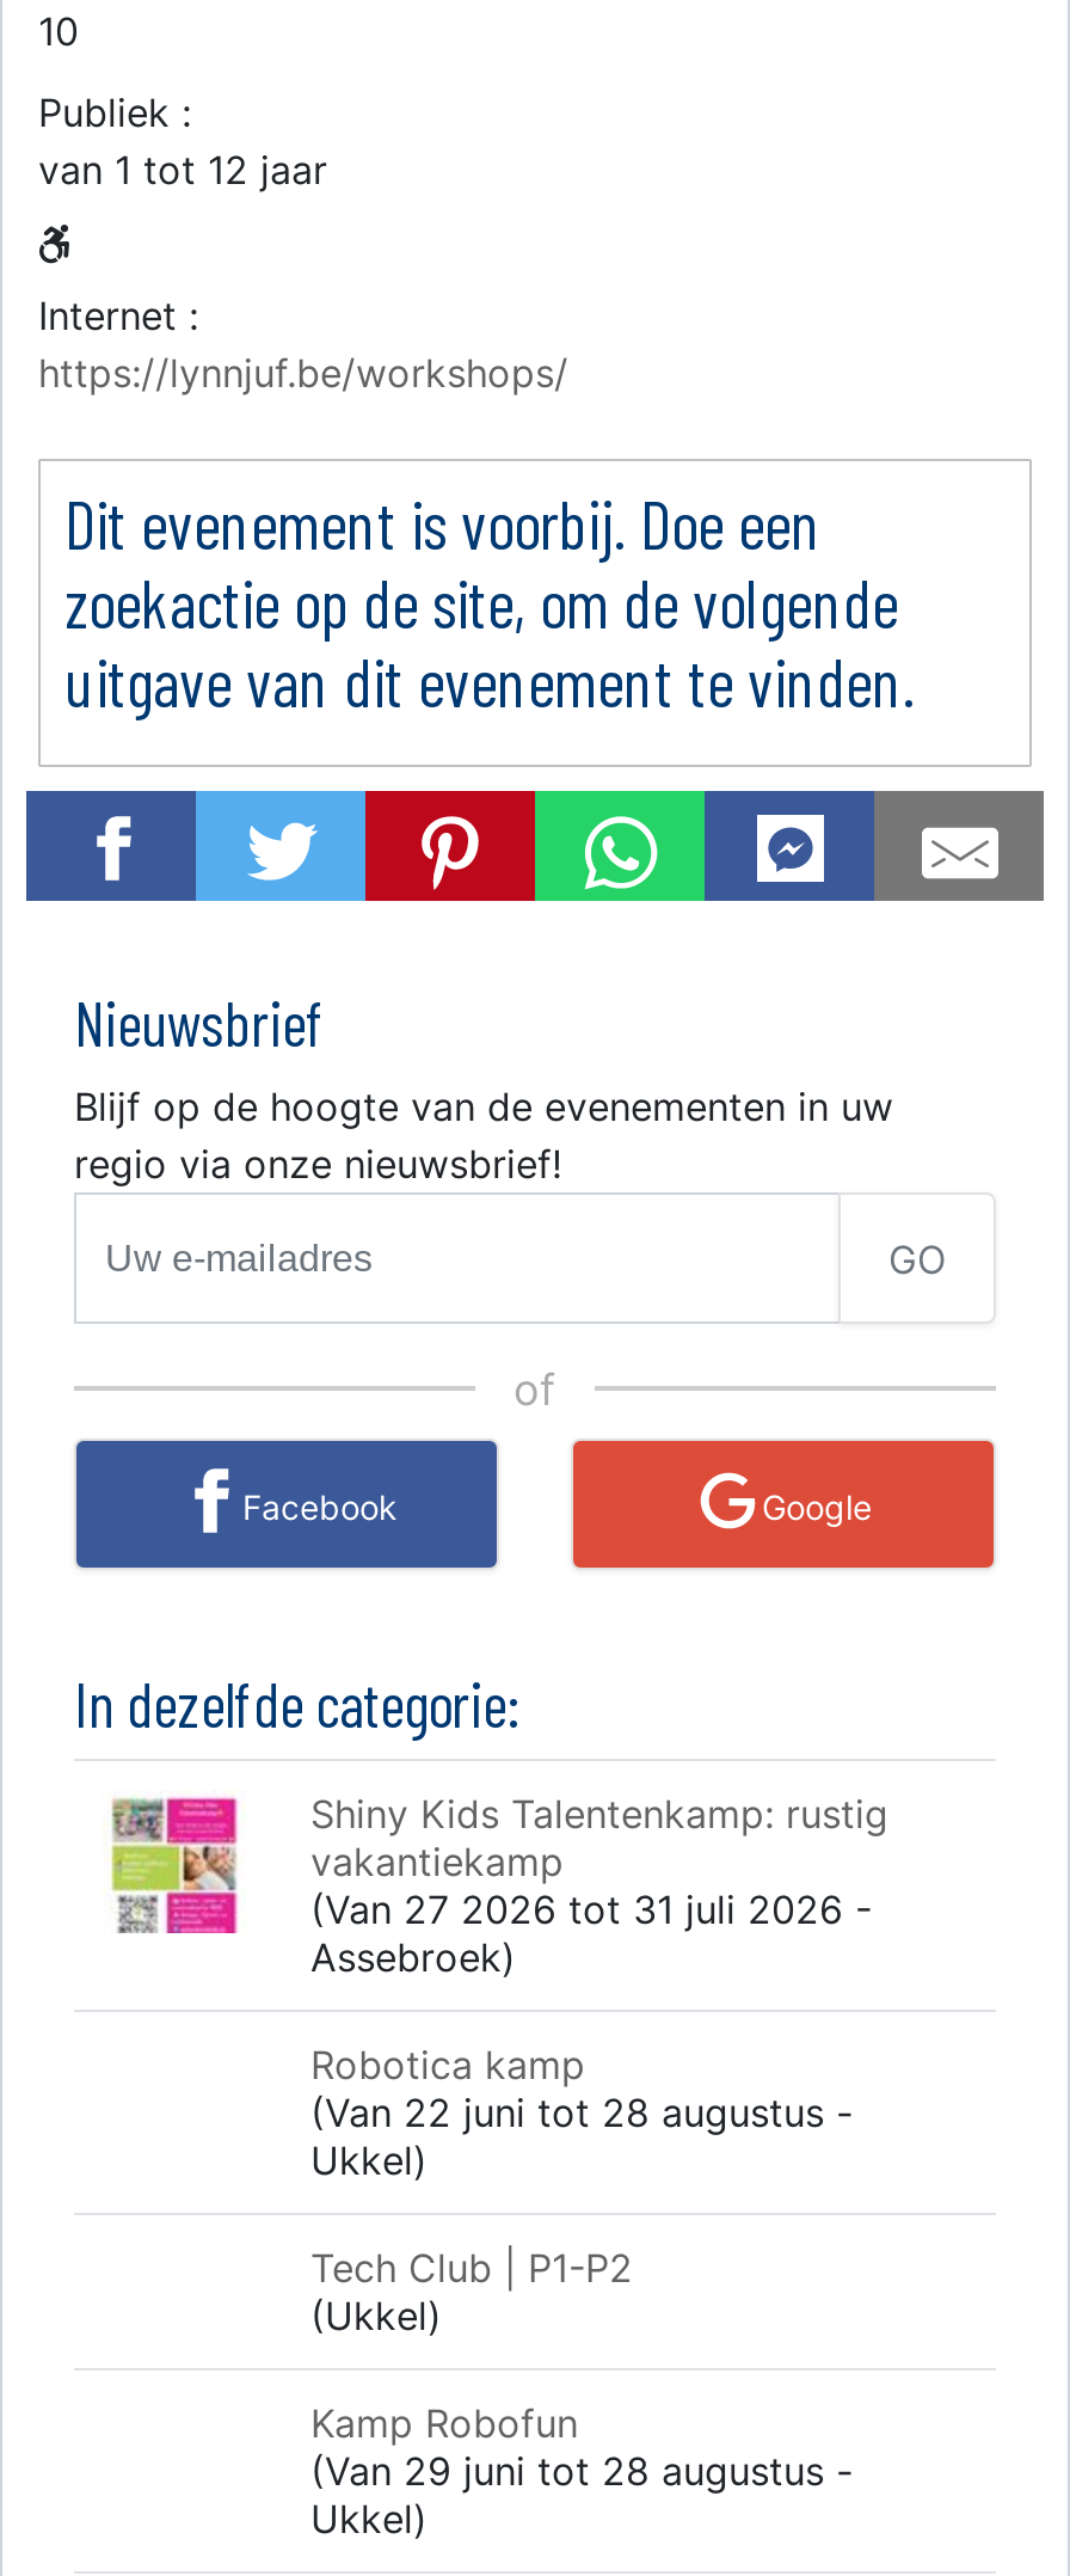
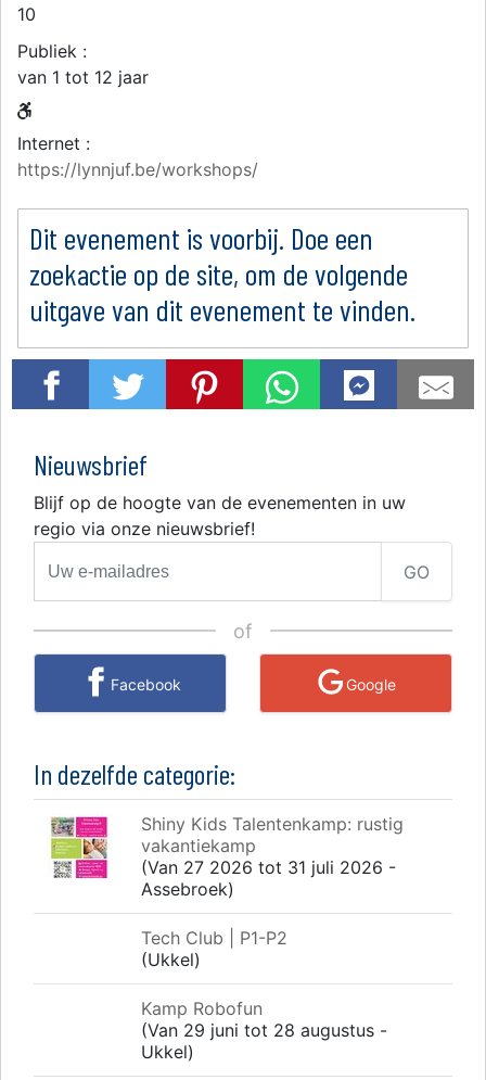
- Robotica kamp
- (Van 22 juni tot 28 augustus -
- Ukkel)
